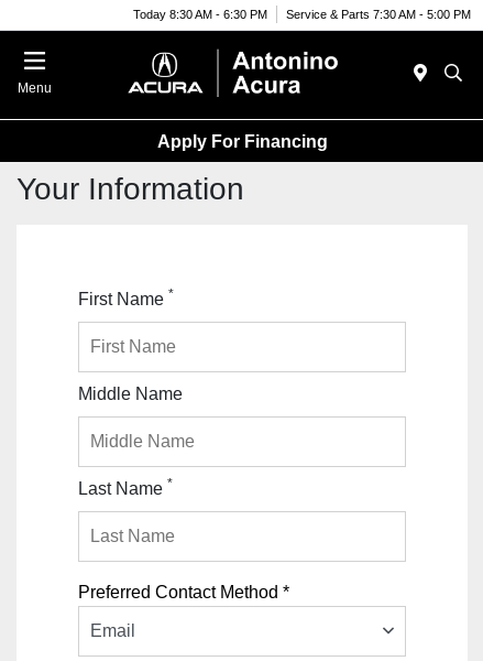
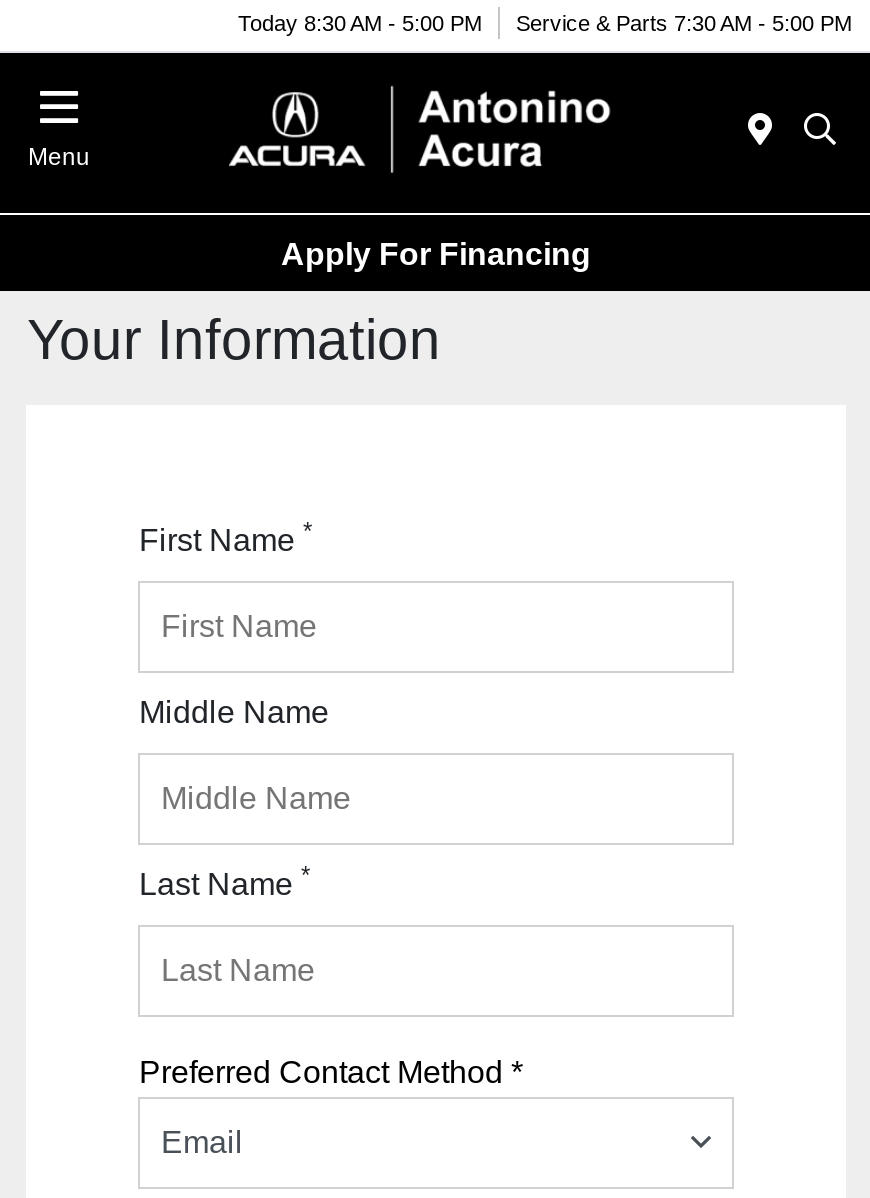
- Today 8:30 AM - 6:30 PM Service & Parts 7:30 AM - 5:00 PM
+ Today 8:30 AM - 5:00 PM Service & Parts 7:30 AM - 5:00 PM
